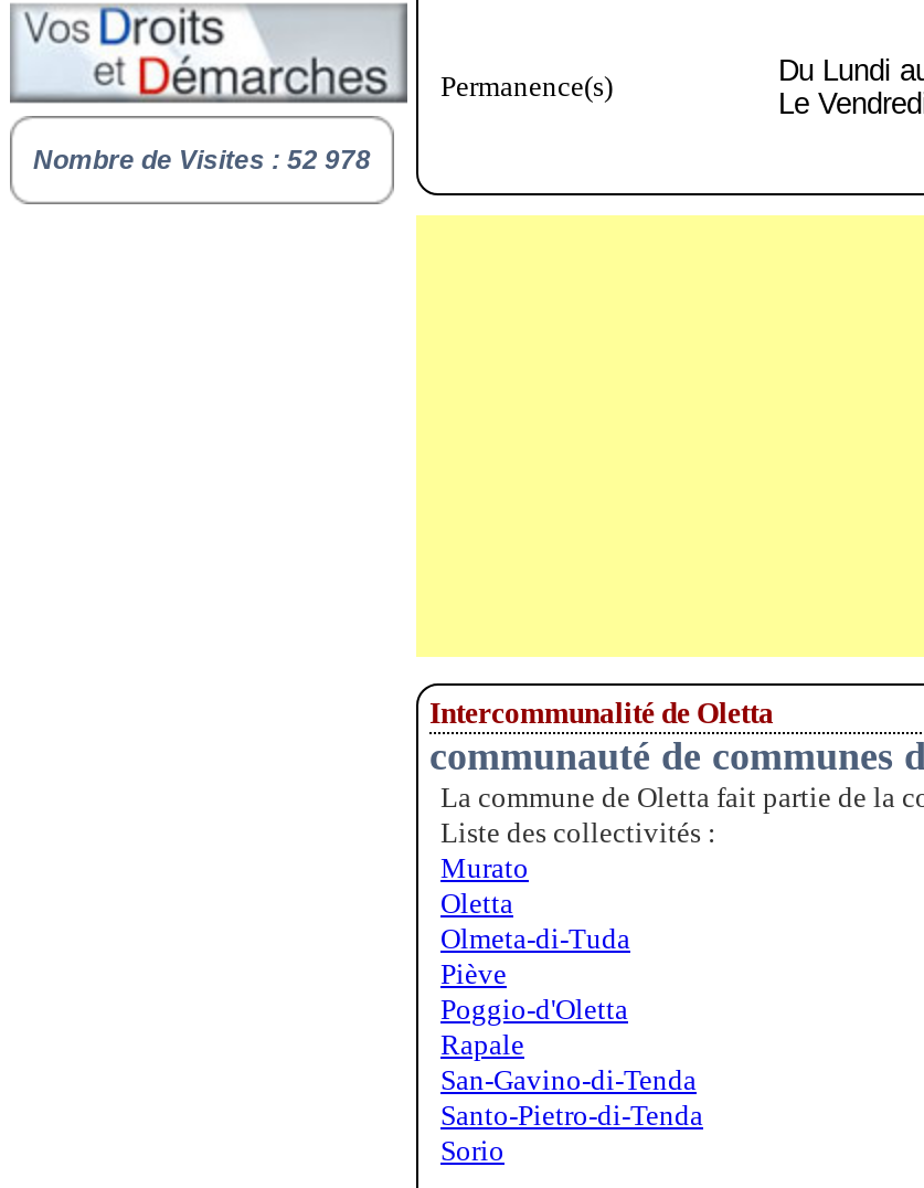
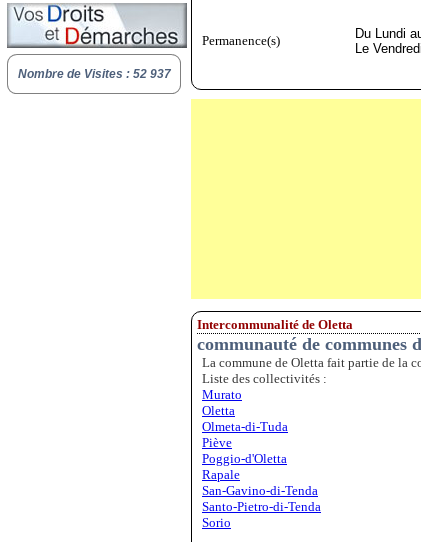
- Nombre de Visites : 52 978
+ Nombre de Visites : 52 937
